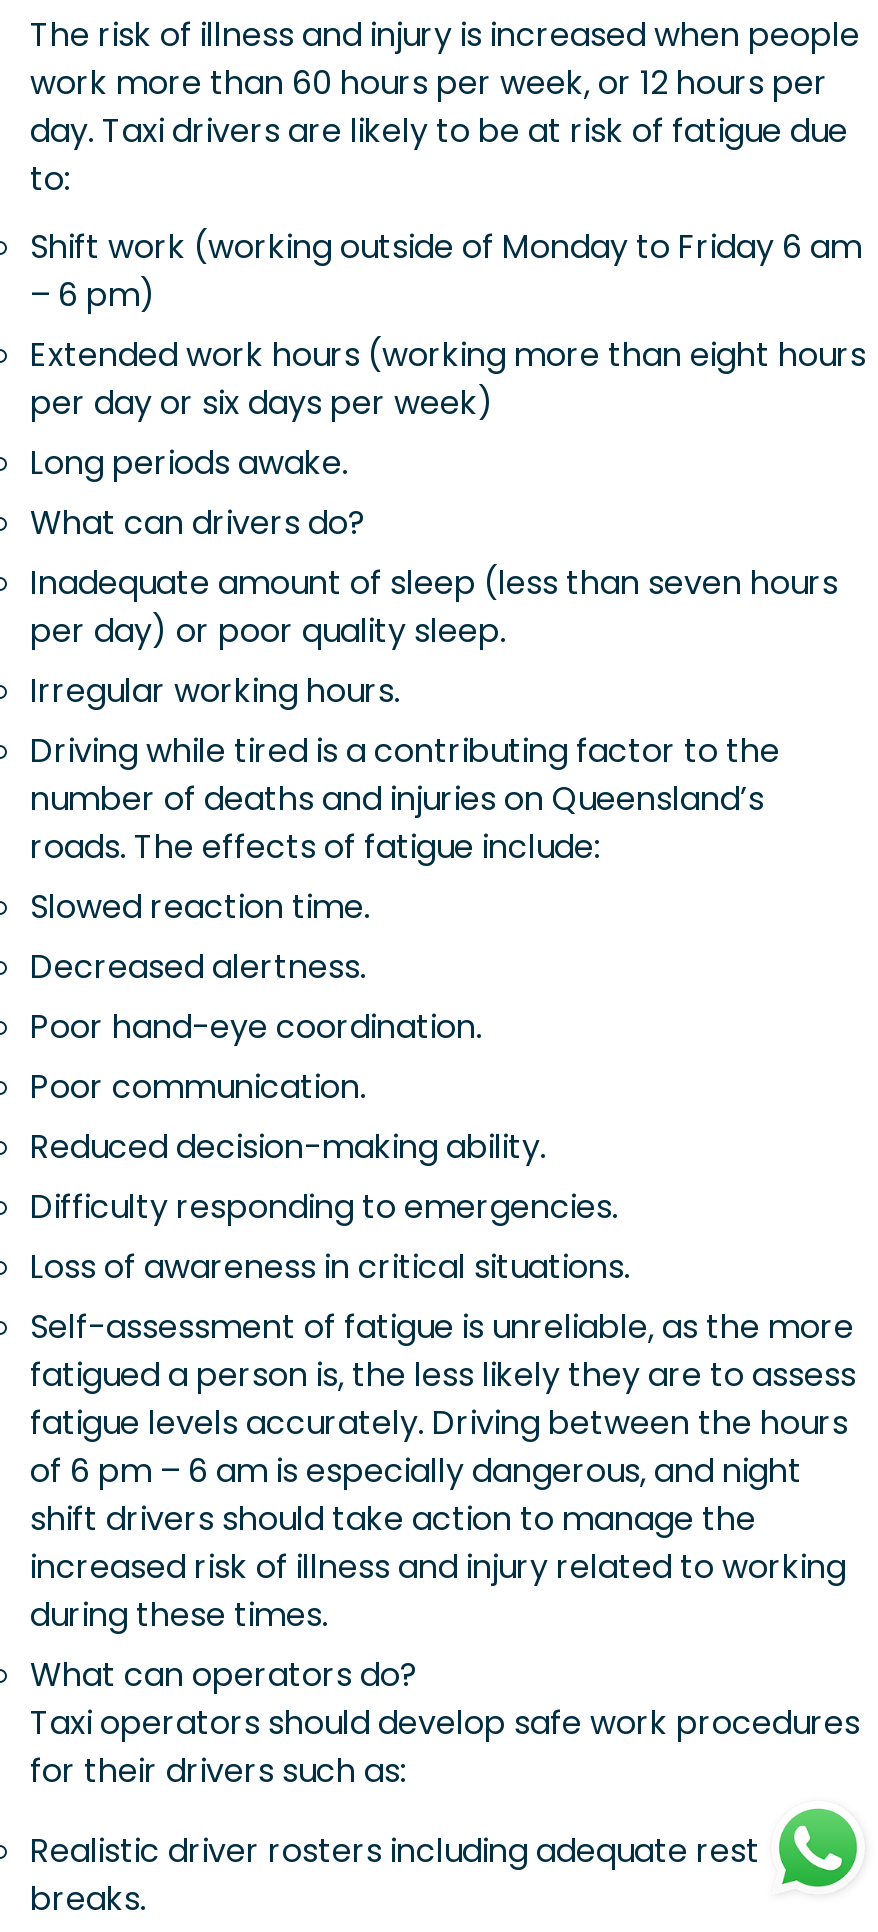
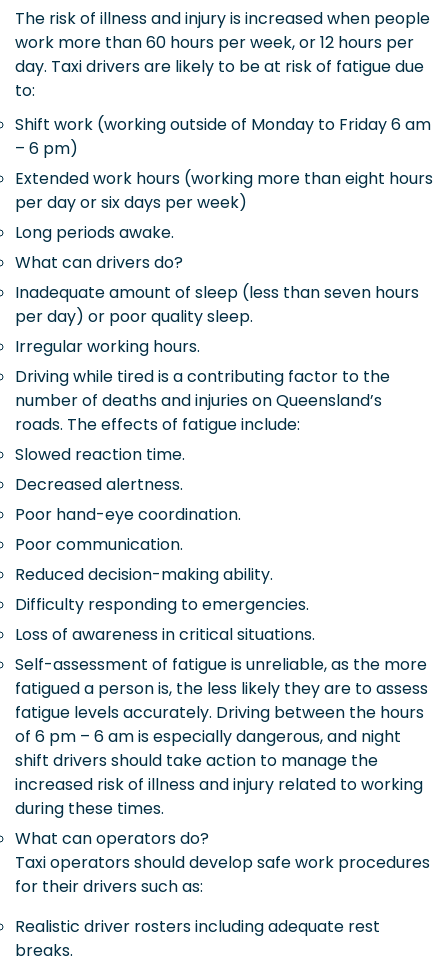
- [image]
